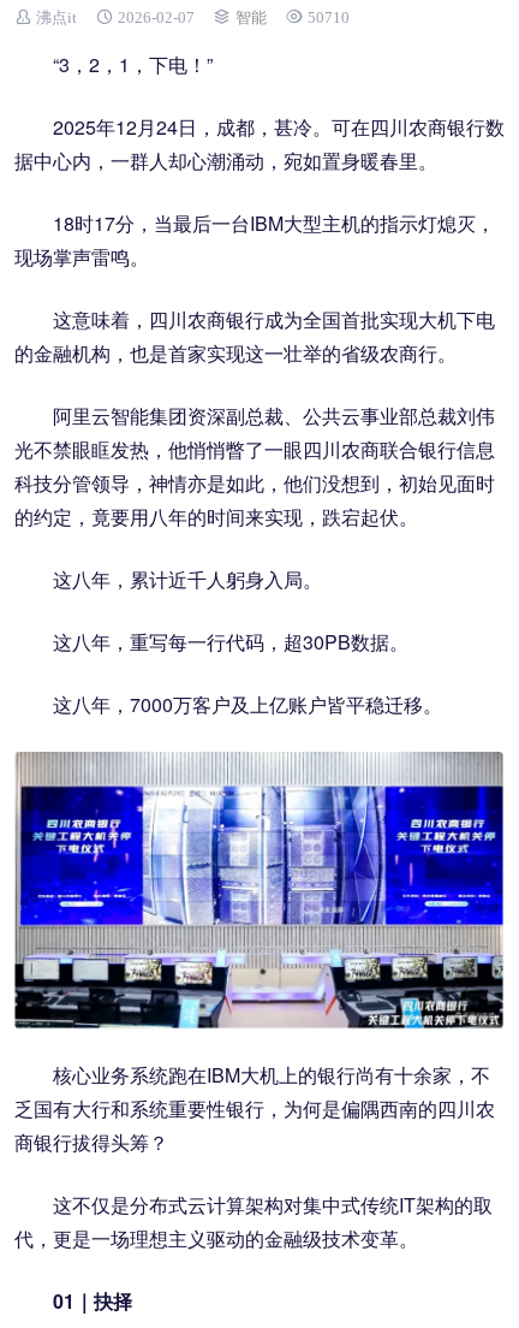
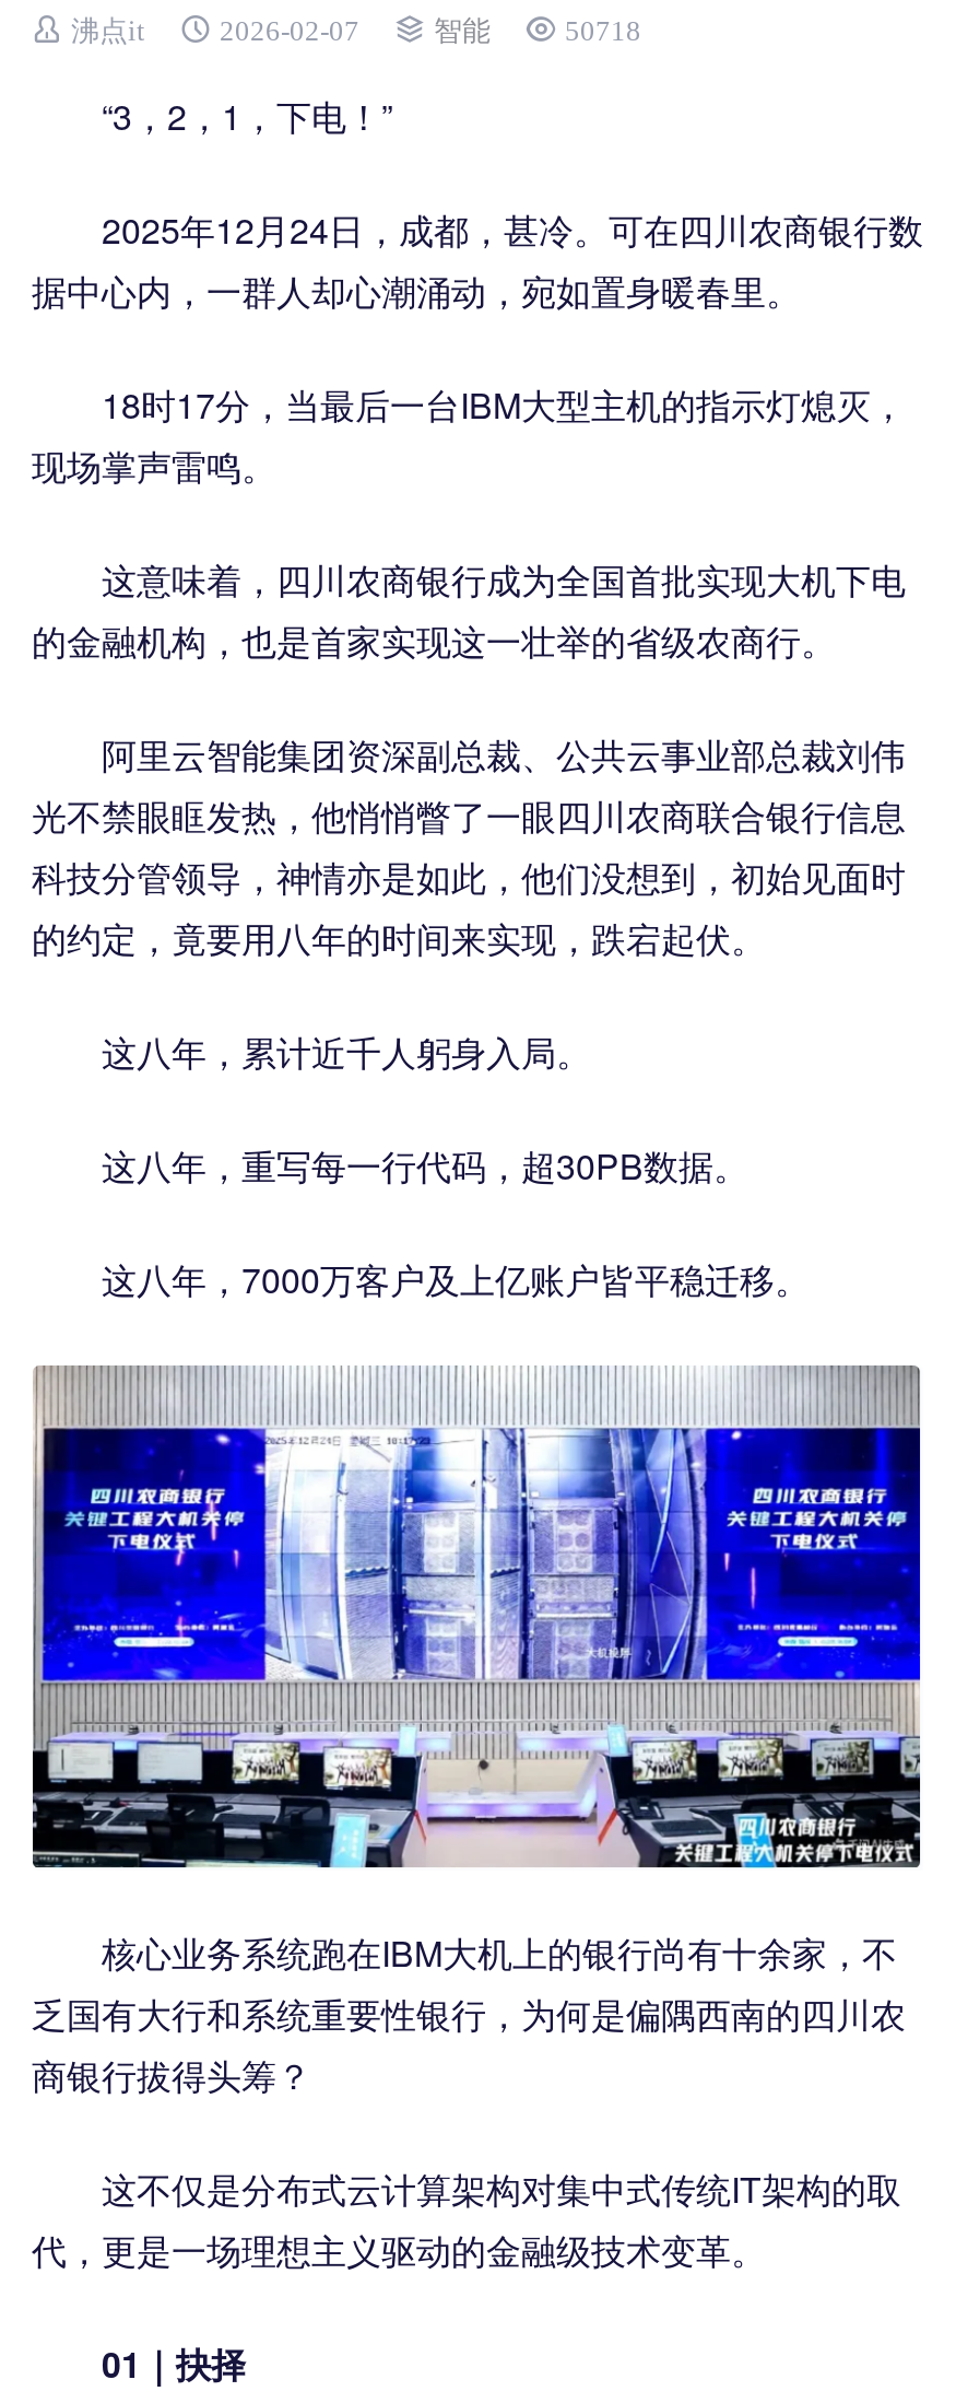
- 50710
+ 50718
